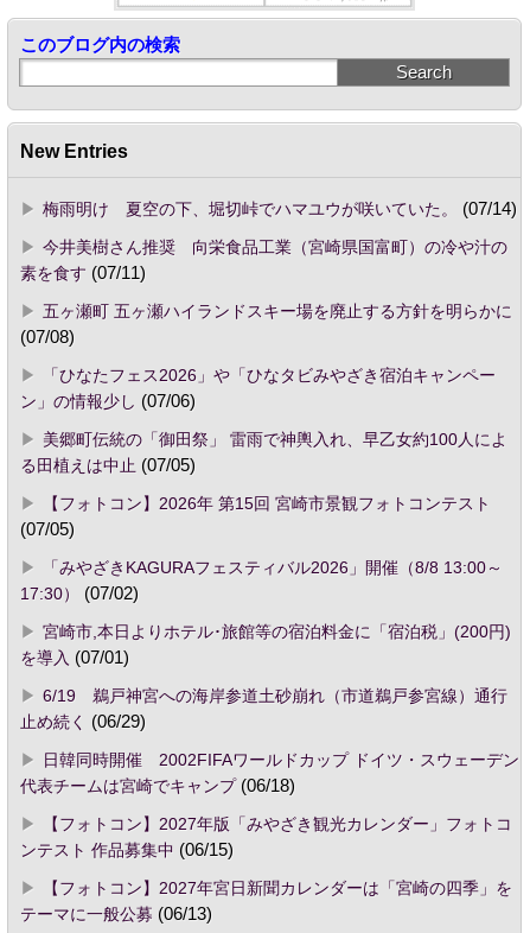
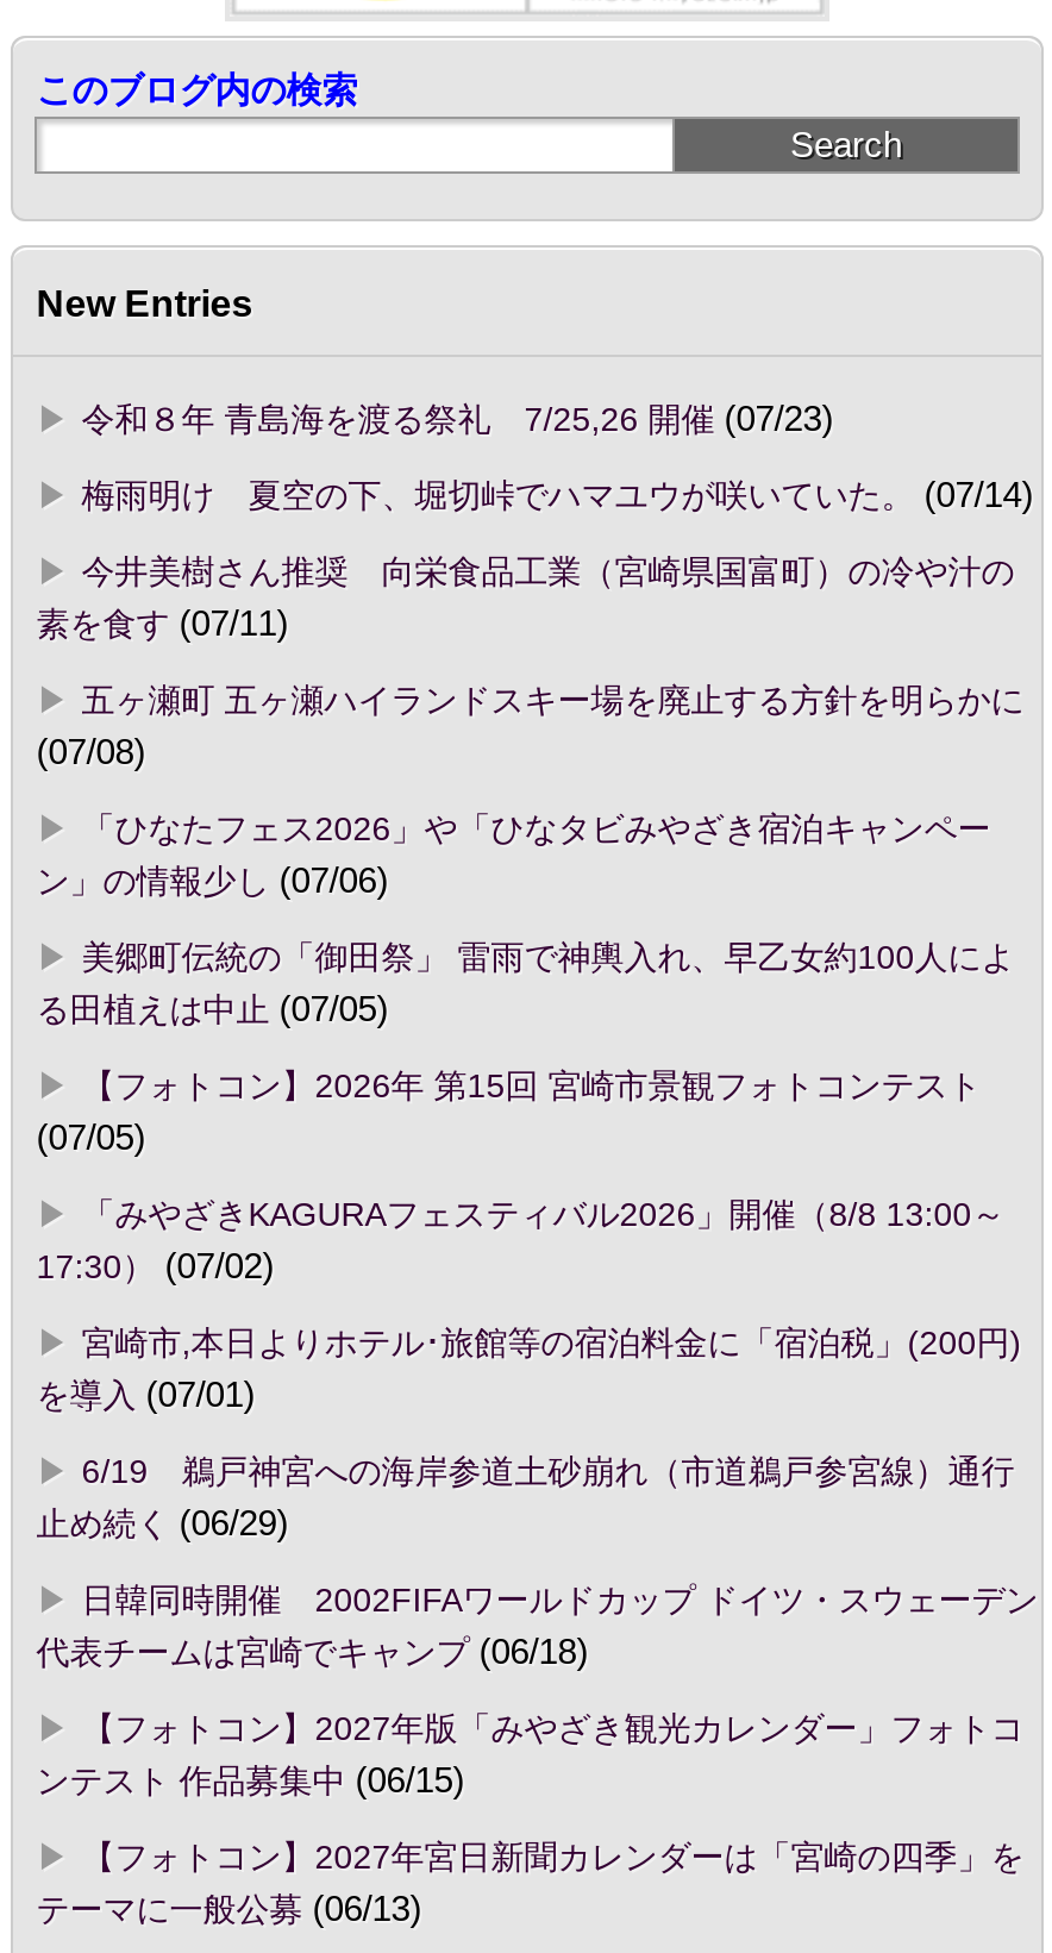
+ 令和８年 青島海を渡る祭礼 7/25,26 開催(07/23)
